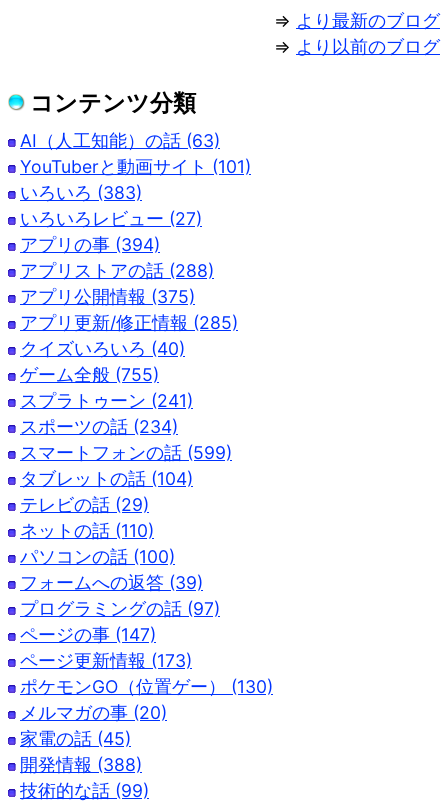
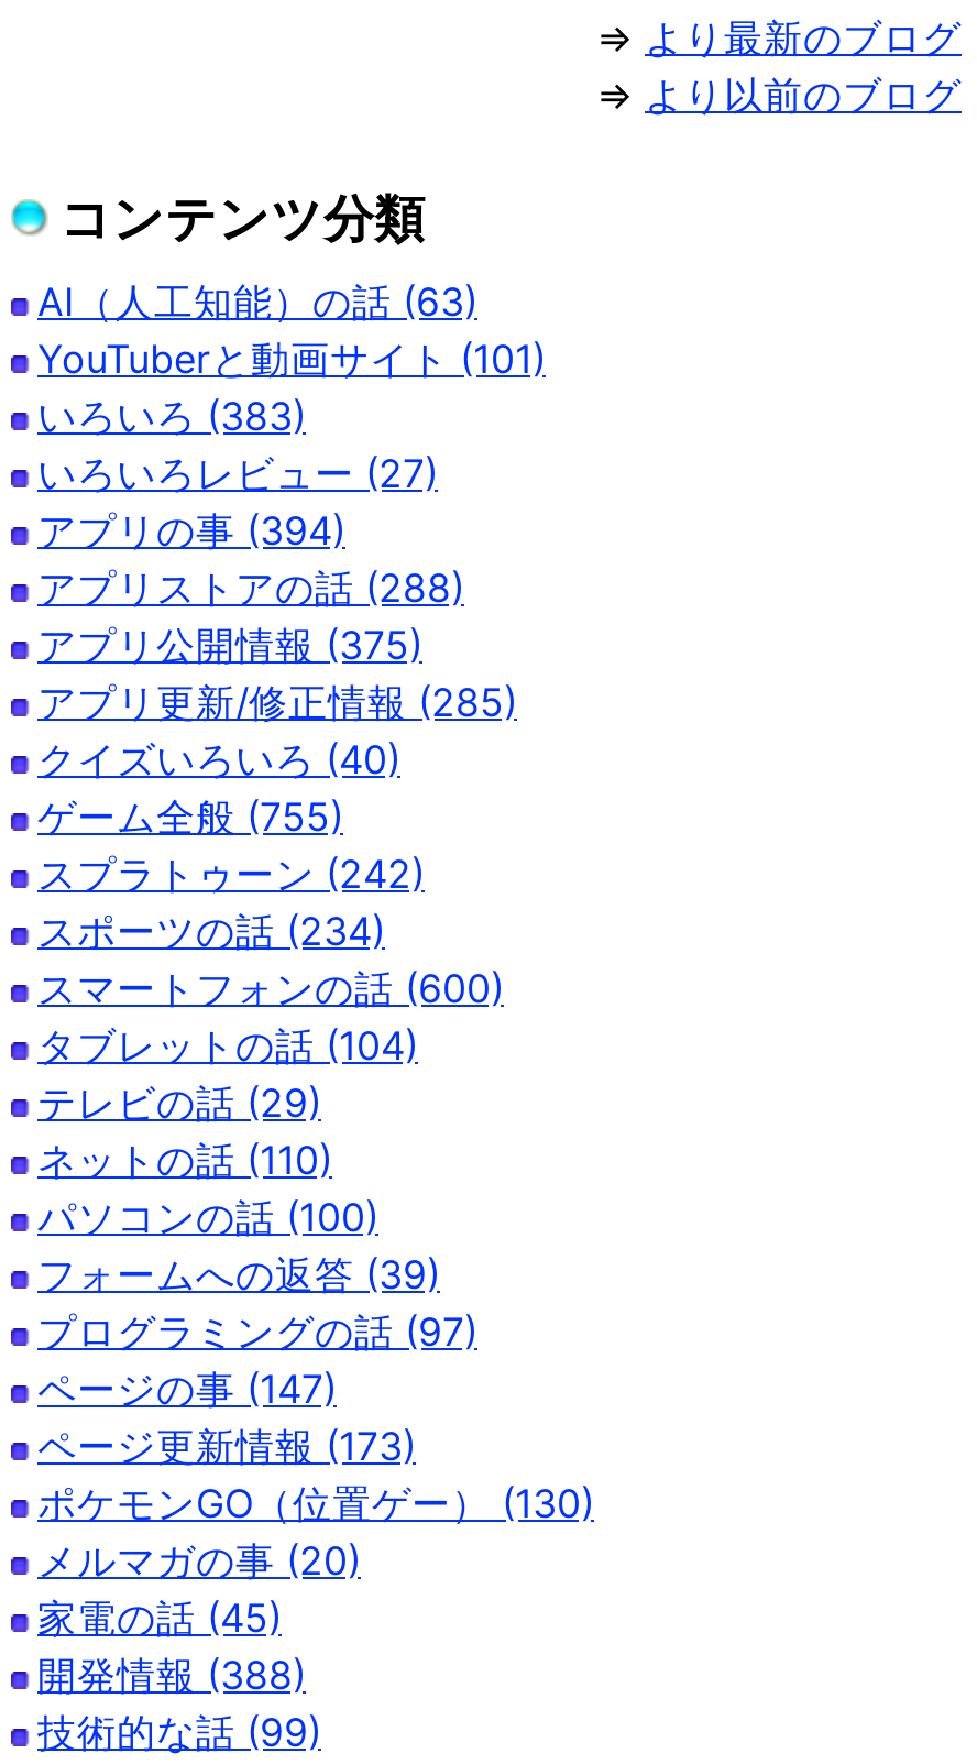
- スプラトゥーン (241)
+ スプラトゥーン (242)

- スマートフォンの話 (599)
+ スマートフォンの話 (600)
